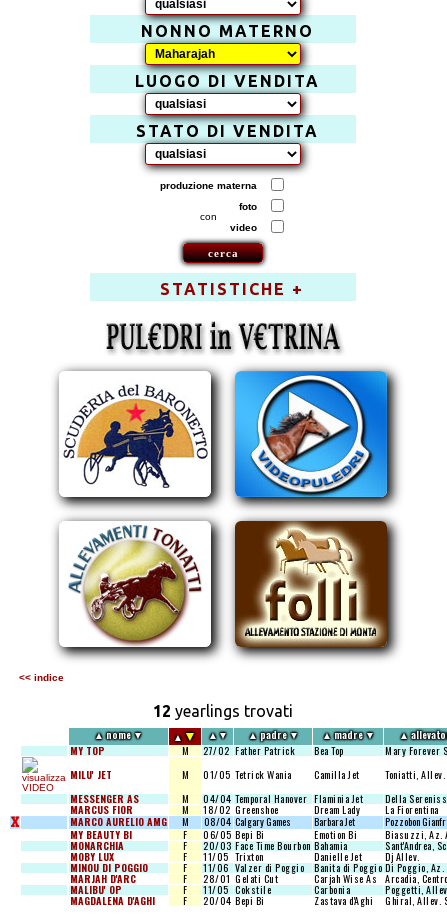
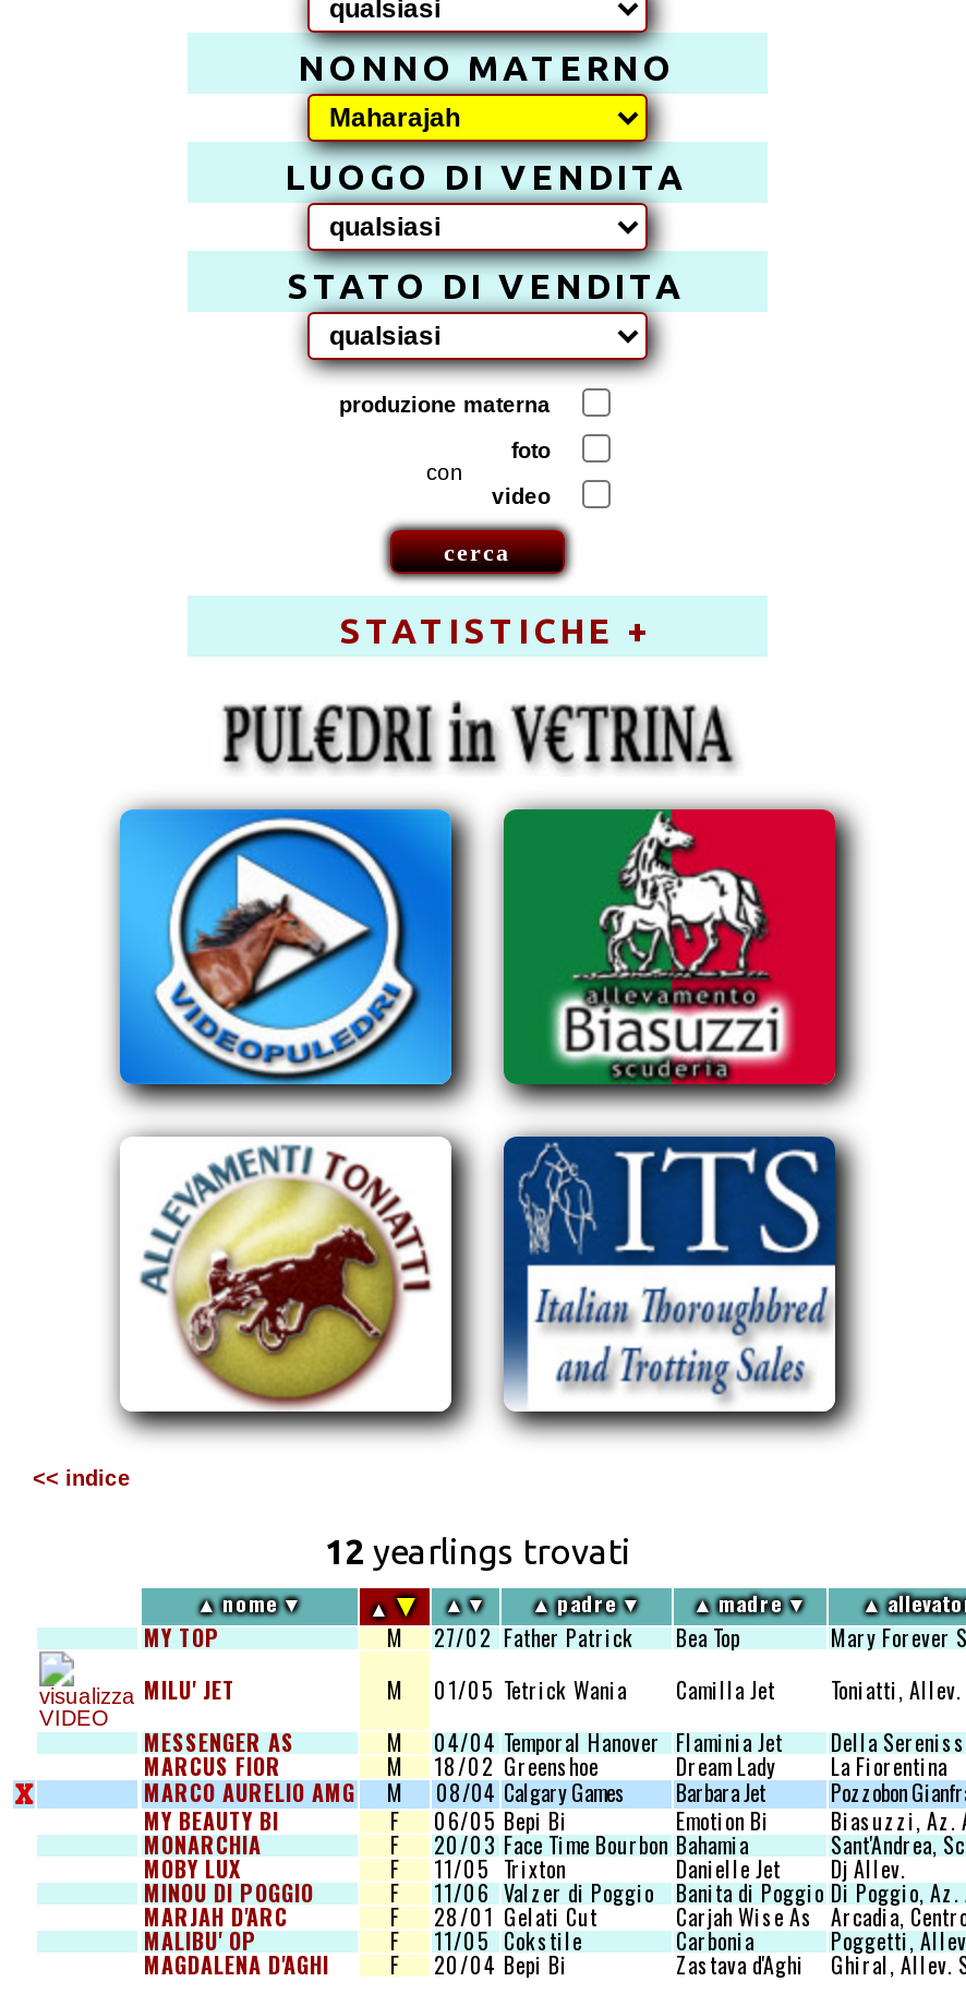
- [image]
+ [image]

- [image]
+ [image]

- [image]
+ [image]
